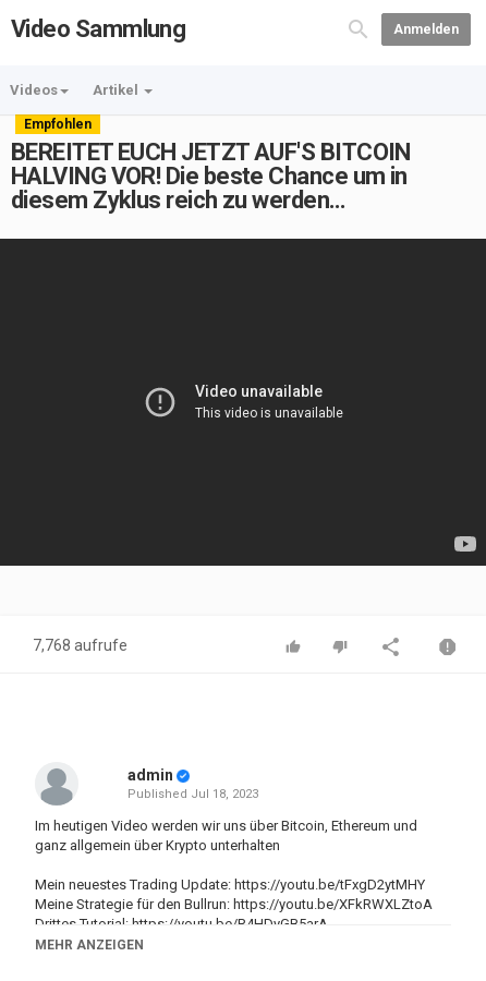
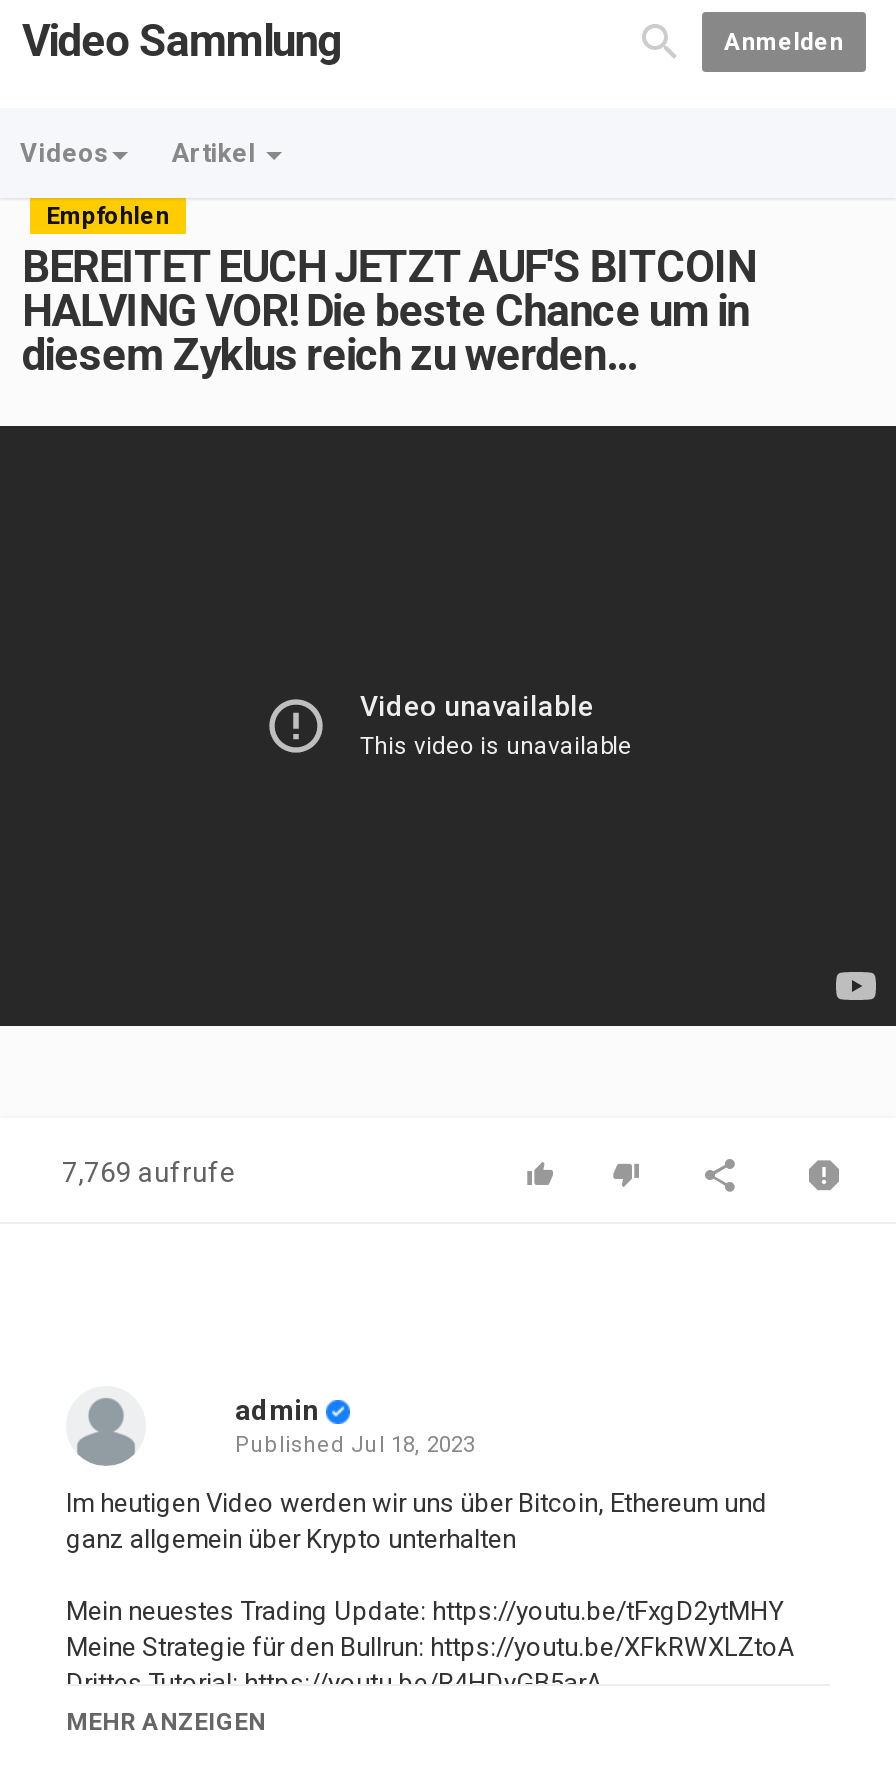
- 7,768 aufrufe
+ 7,769 aufrufe
